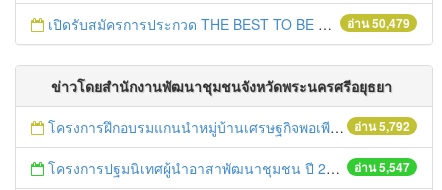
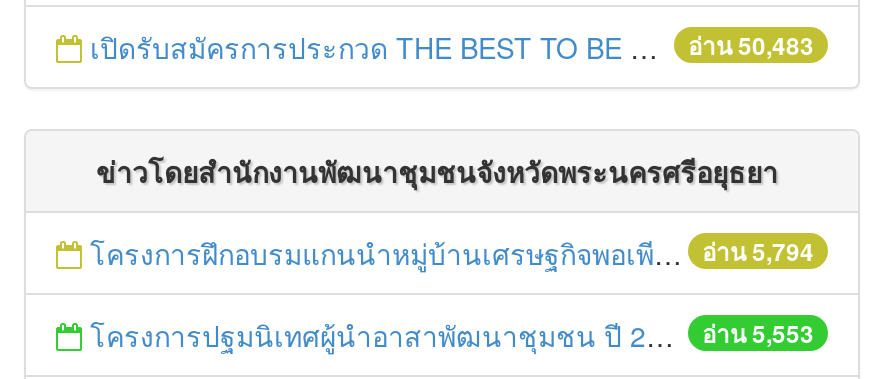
- อ่าน 50,479
+ อ่าน 50,483

- อ่าน 5,792
+ อ่าน 5,794

- อ่าน 5,547
+ อ่าน 5,553
